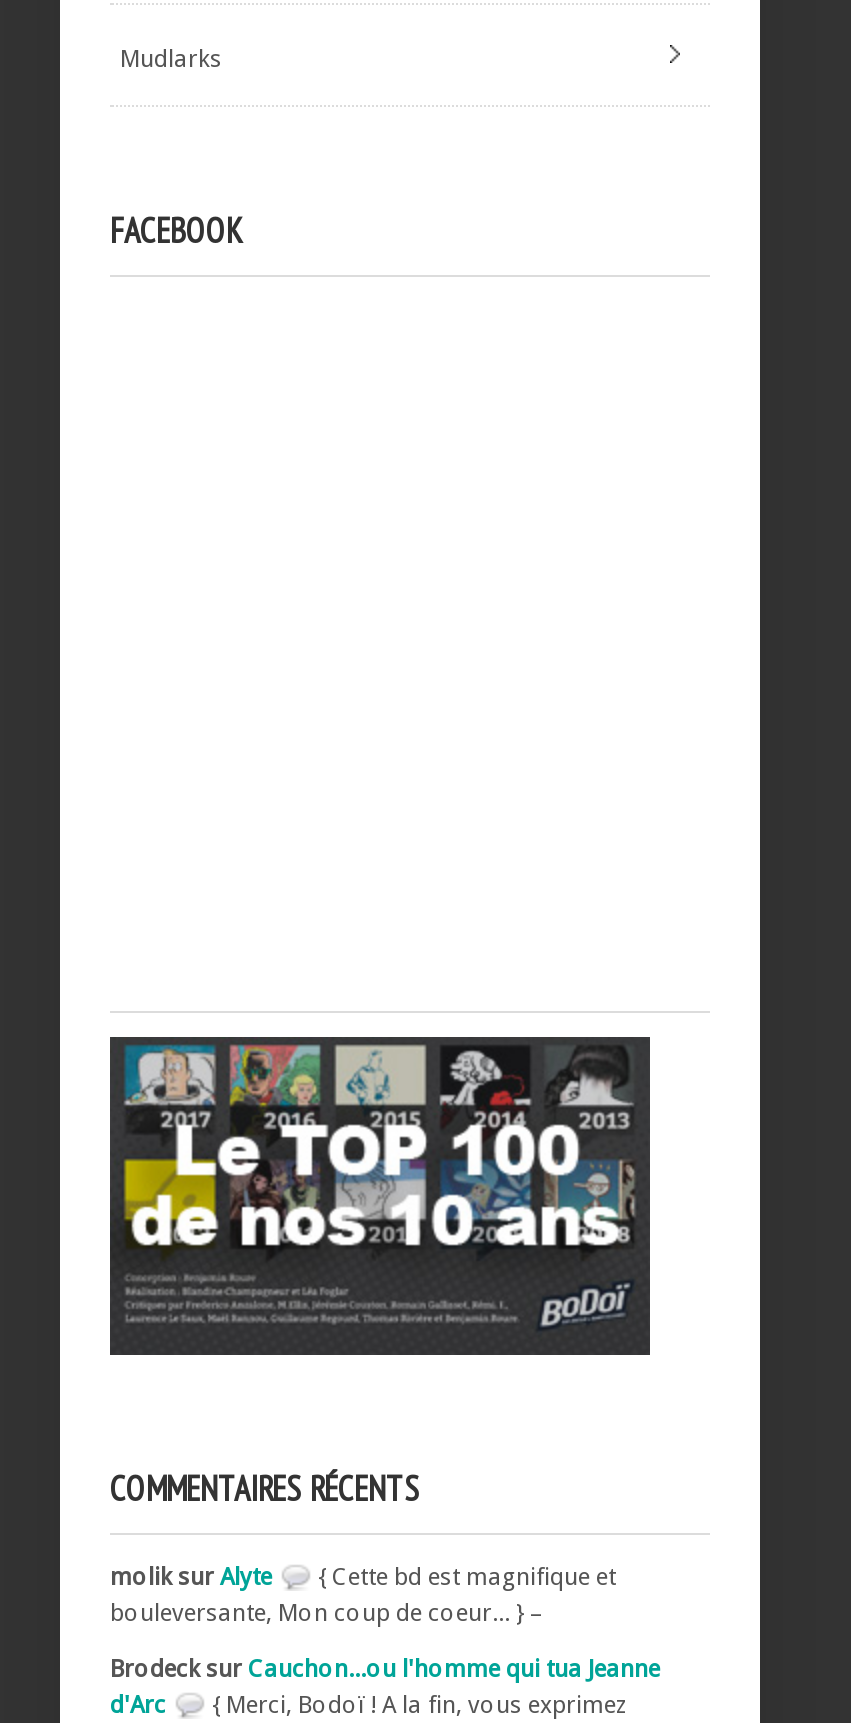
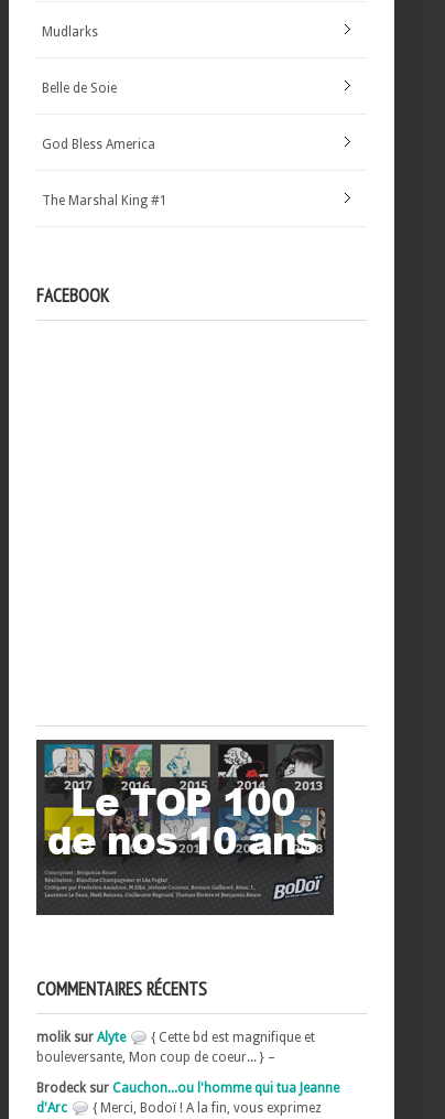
+ Belle de Soie

+ God Bless America

+ The Marshal King #1
